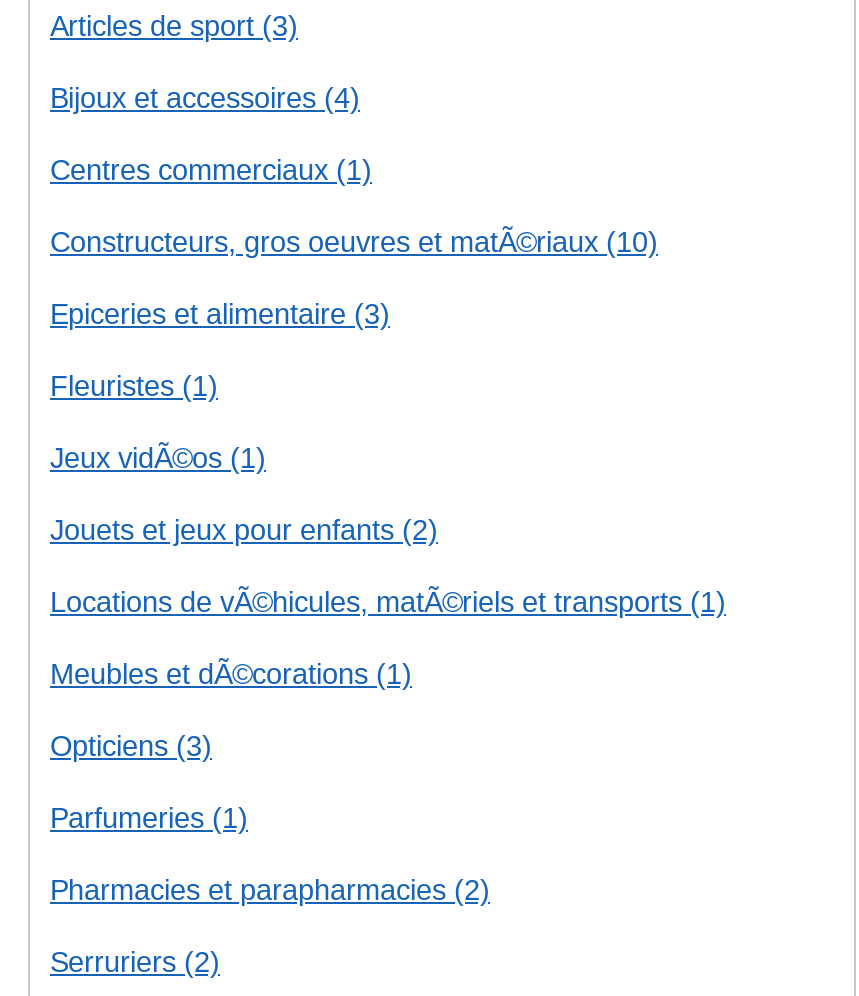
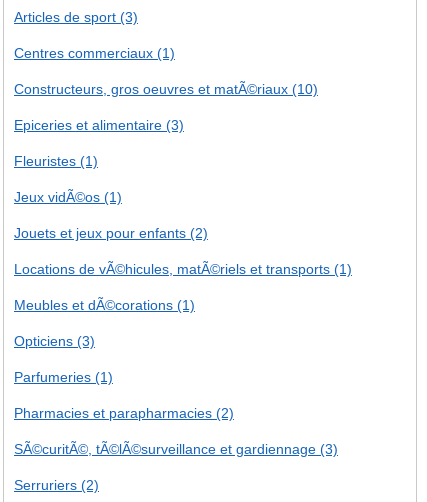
- Bijoux et accessoires (4)

moved up: Centres commerciaux (1) | Constructeurs, gros oeuvres et matÃ©riaux (10) | Epiceries et alimentaire (3) | ... | Parfumeries (1) | Pharmacies et parapharmacies (2)

+ SÃ©curitÃ©, tÃ©lÃ©surveillance et gardiennage (3)
